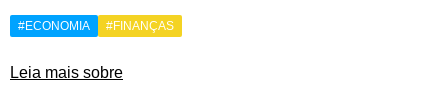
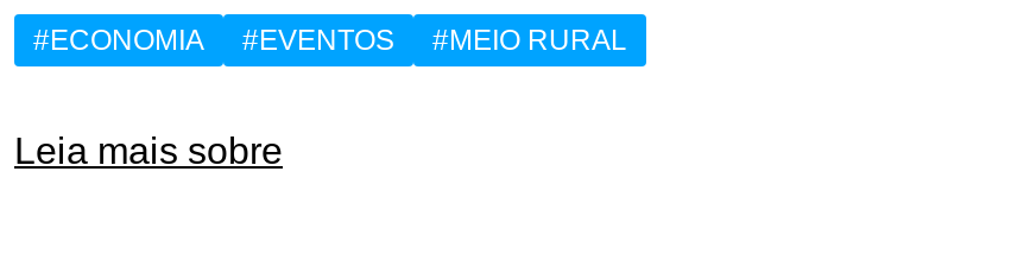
- #FINANÇAS
+ #EVENTOS
+ #MEIO RURAL
